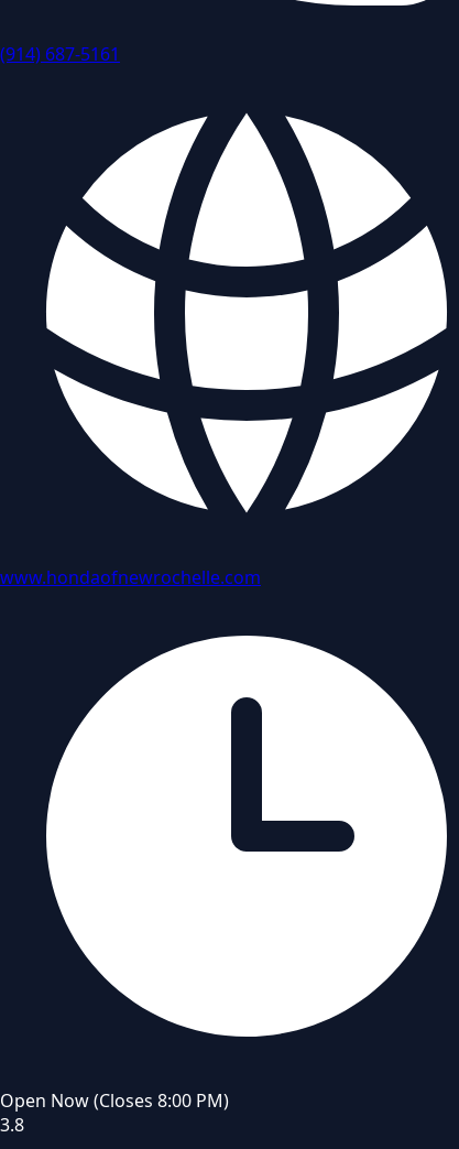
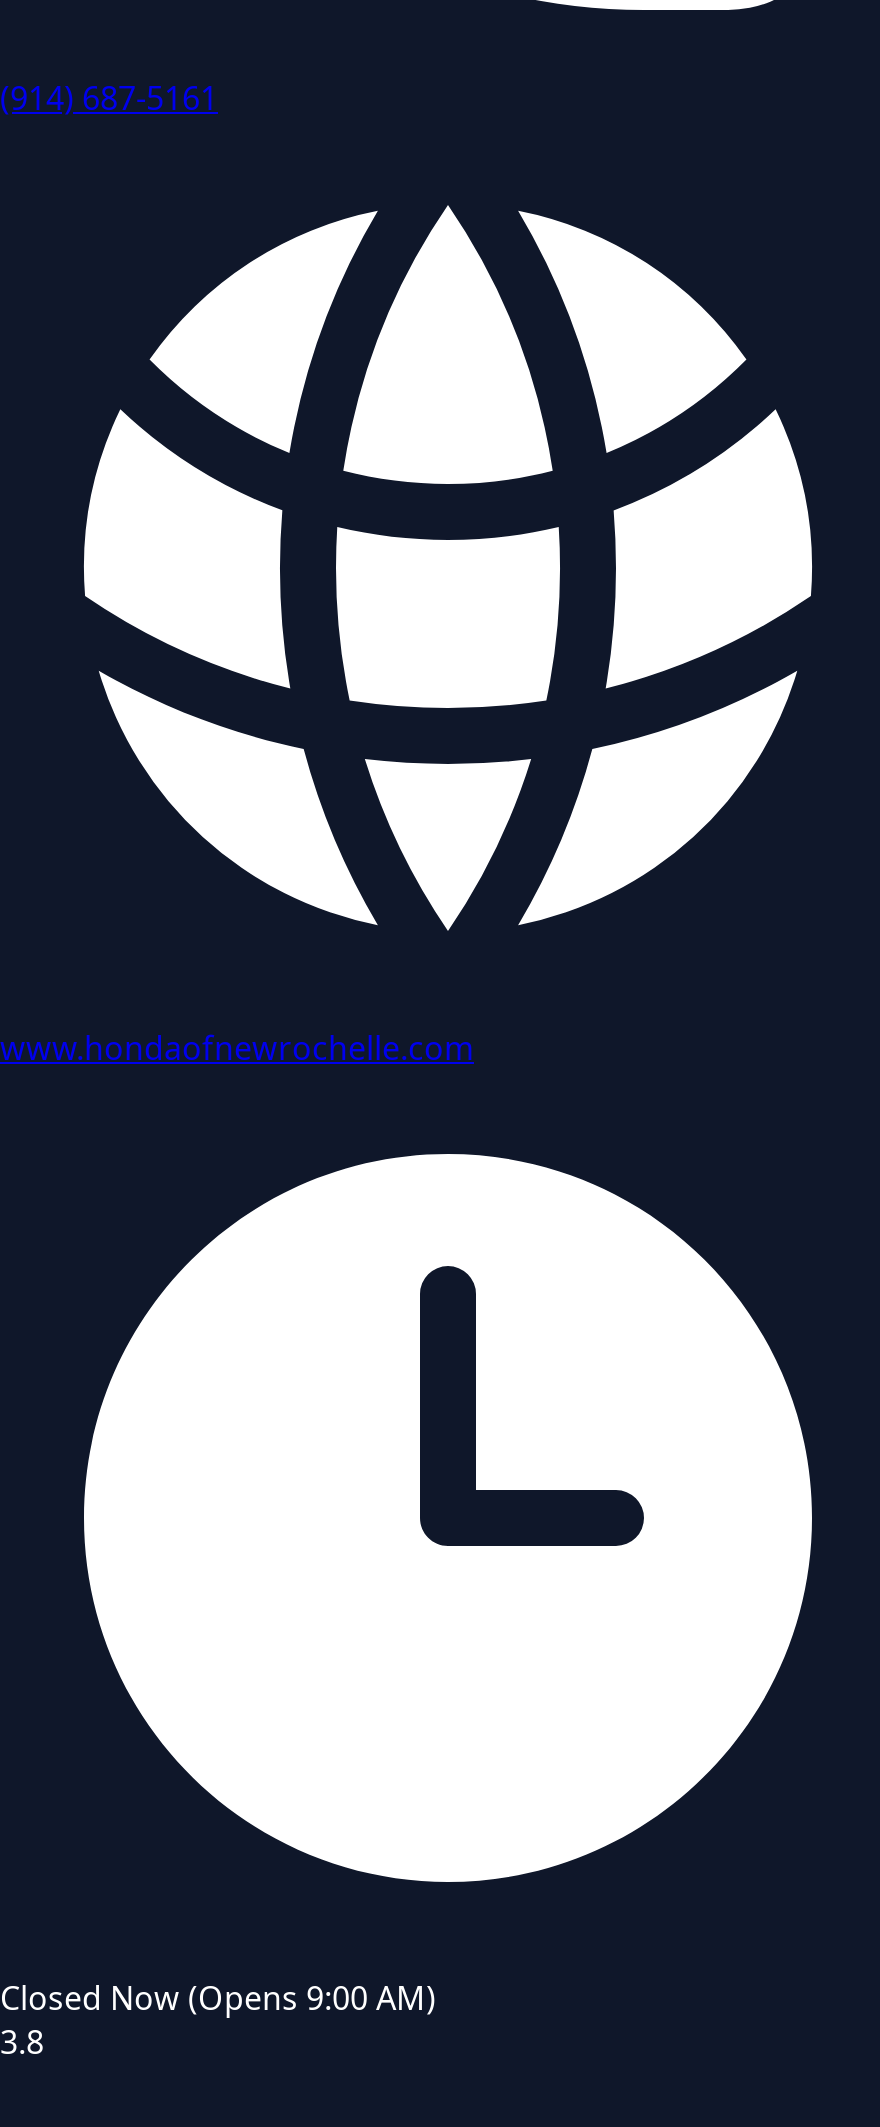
- Open Now (Closes 8:00 PM)
+ Closed Now (Opens 9:00 AM)
